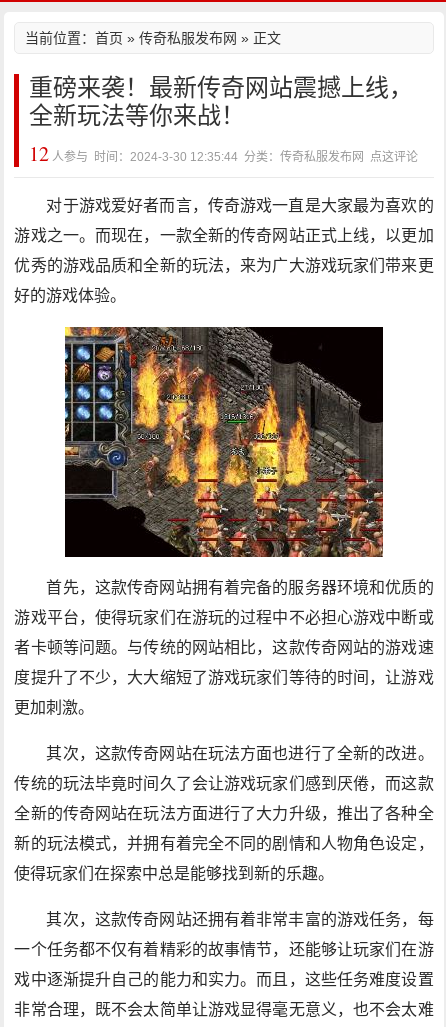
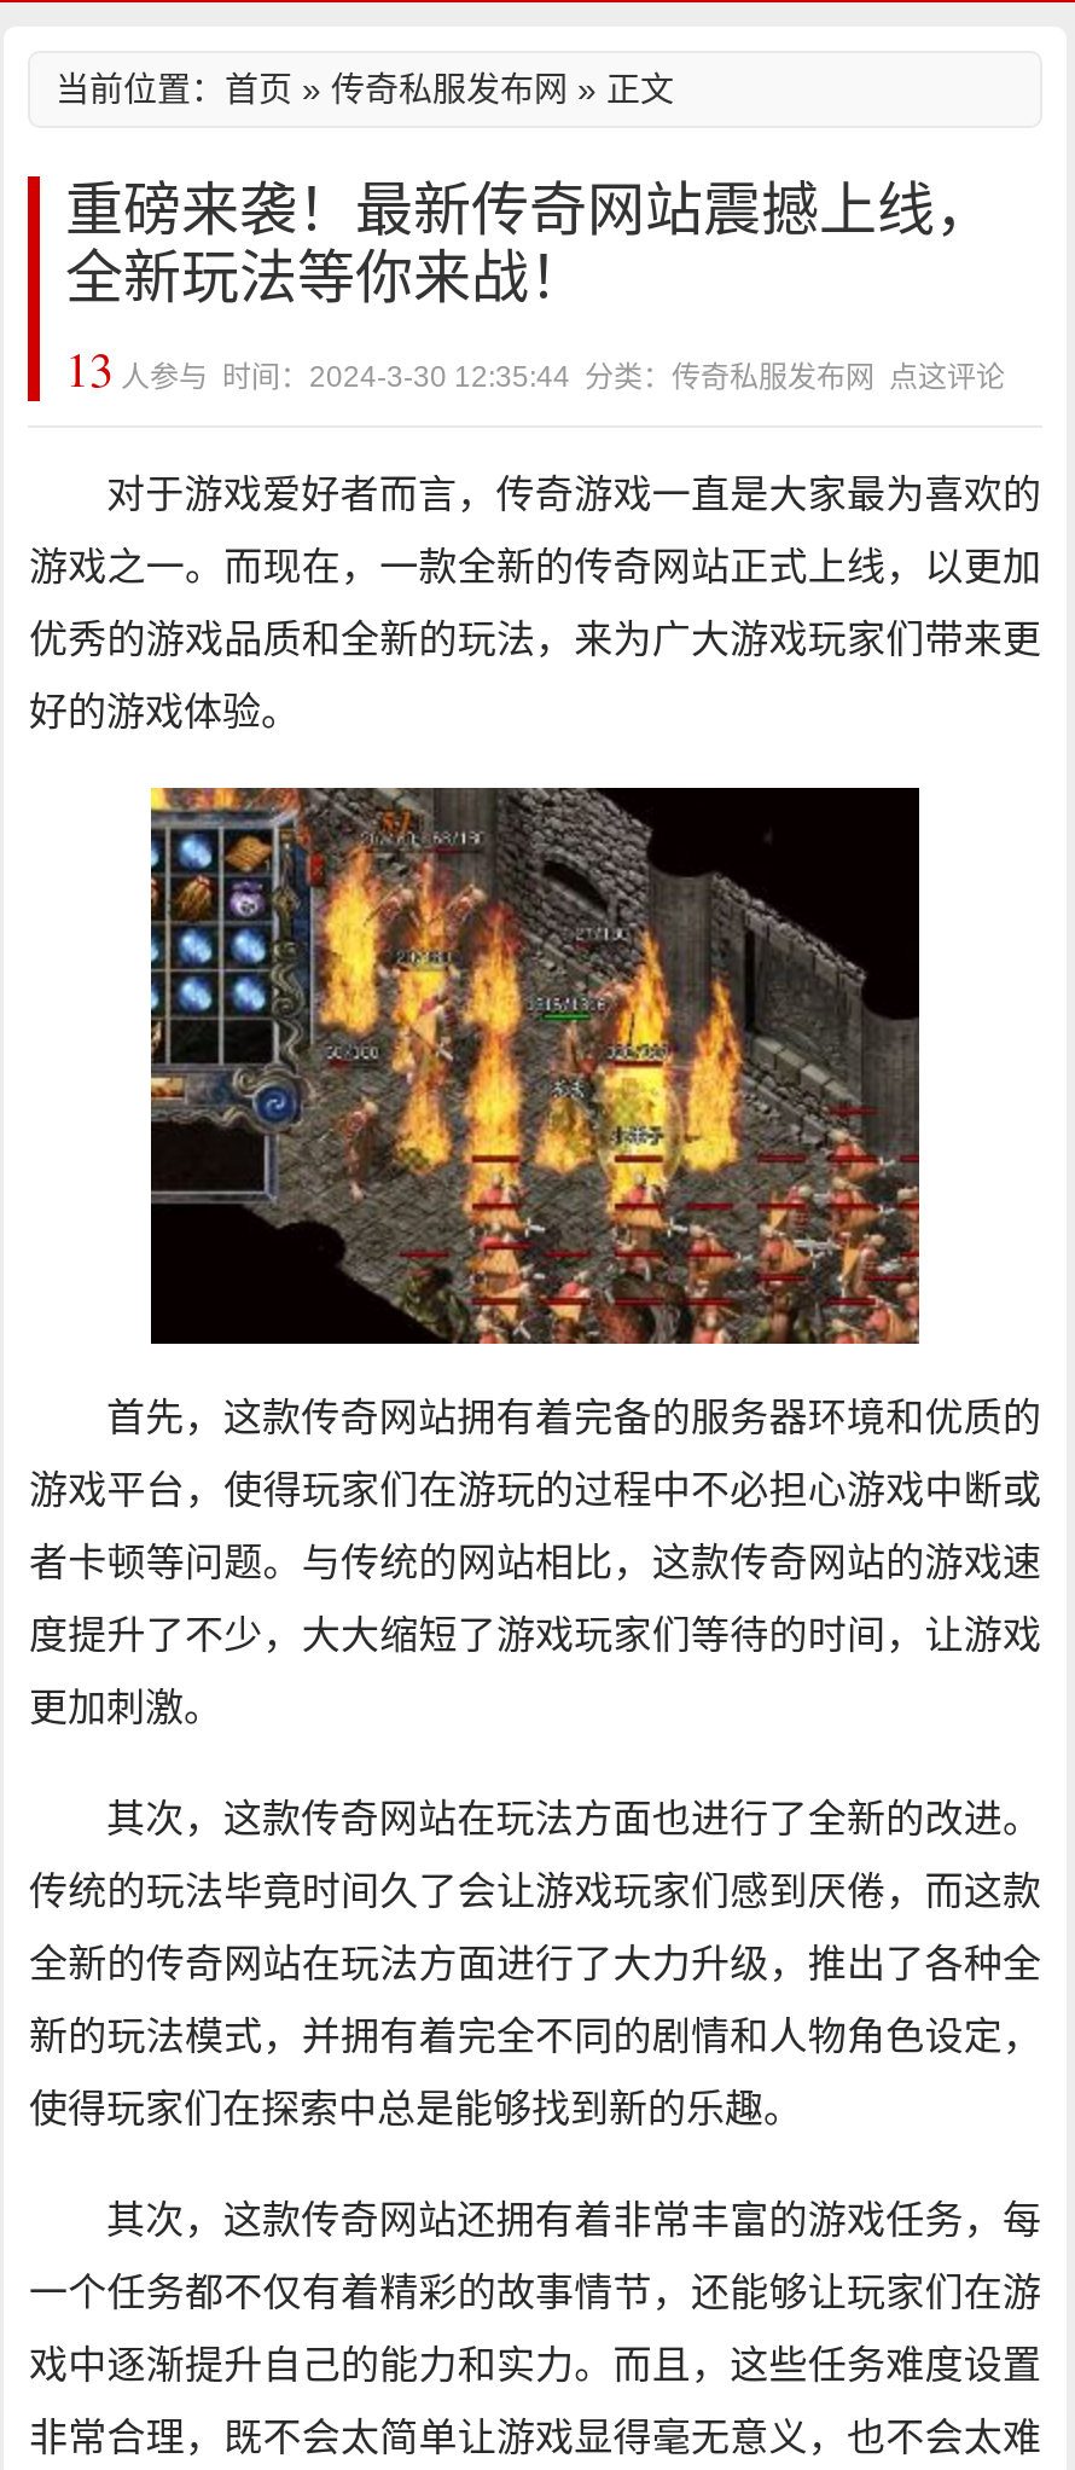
- 12人参与 时间：2024-3-30 12:35:44 分类：传奇私服发布网点这评论
+ 13人参与 时间：2024-3-30 12:35:44 分类：传奇私服发布网点这评论
